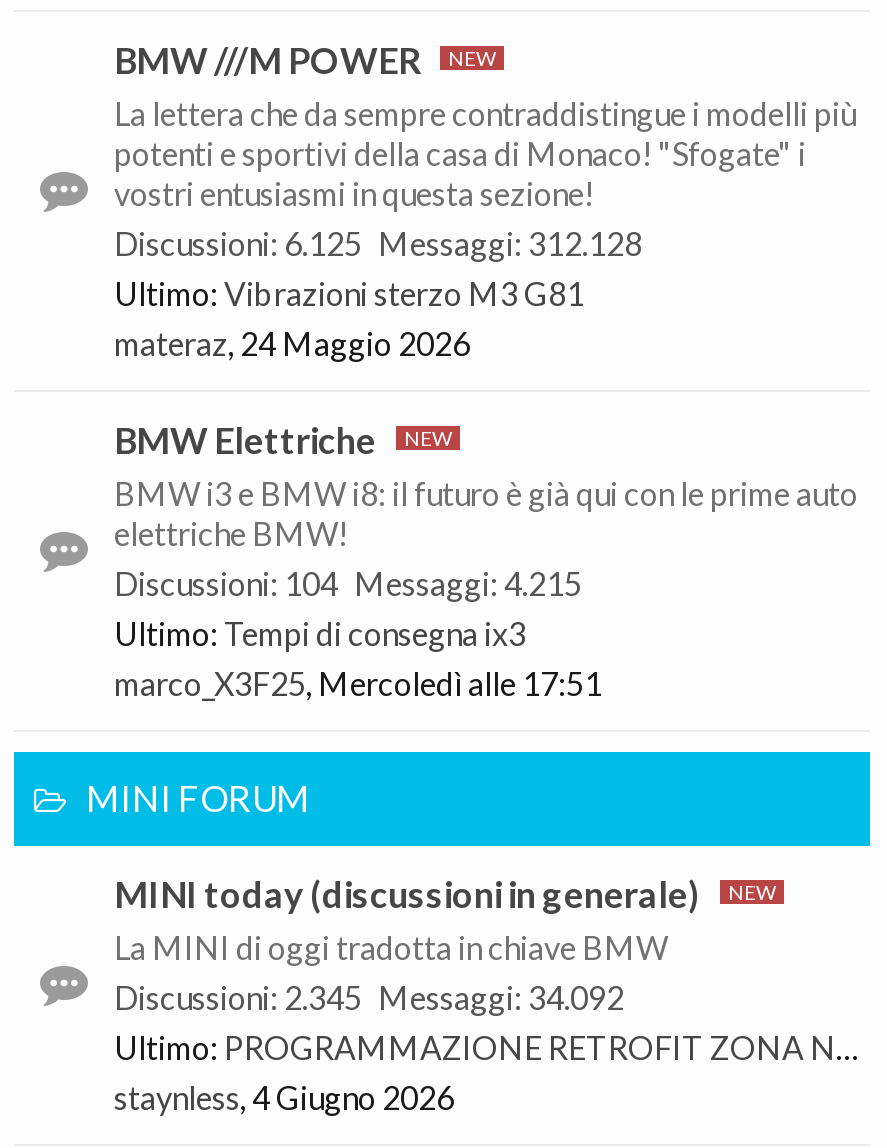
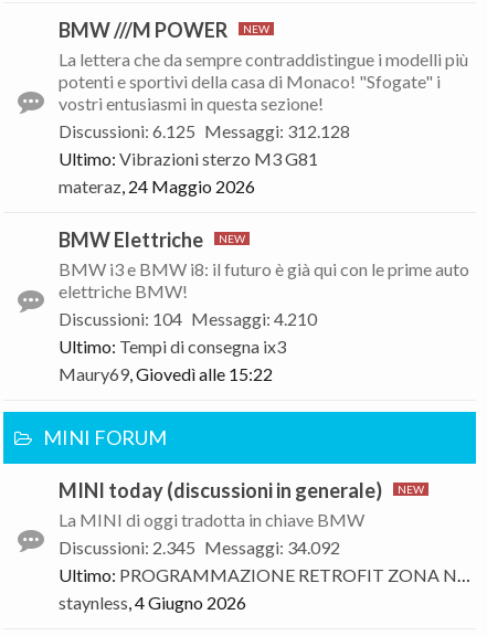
- Discussioni: 104 Messaggi: 4.215
+ Discussioni: 104 Messaggi: 4.210

- marco_X3F25, Mercoledì alle 17:51
+ Maury69, Giovedì alle 15:22
